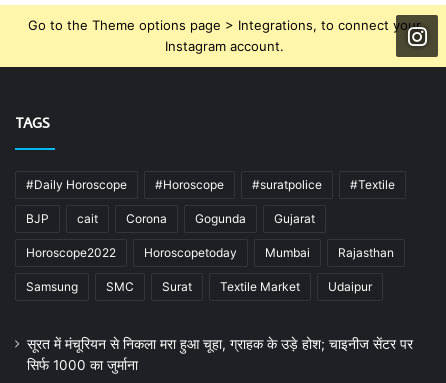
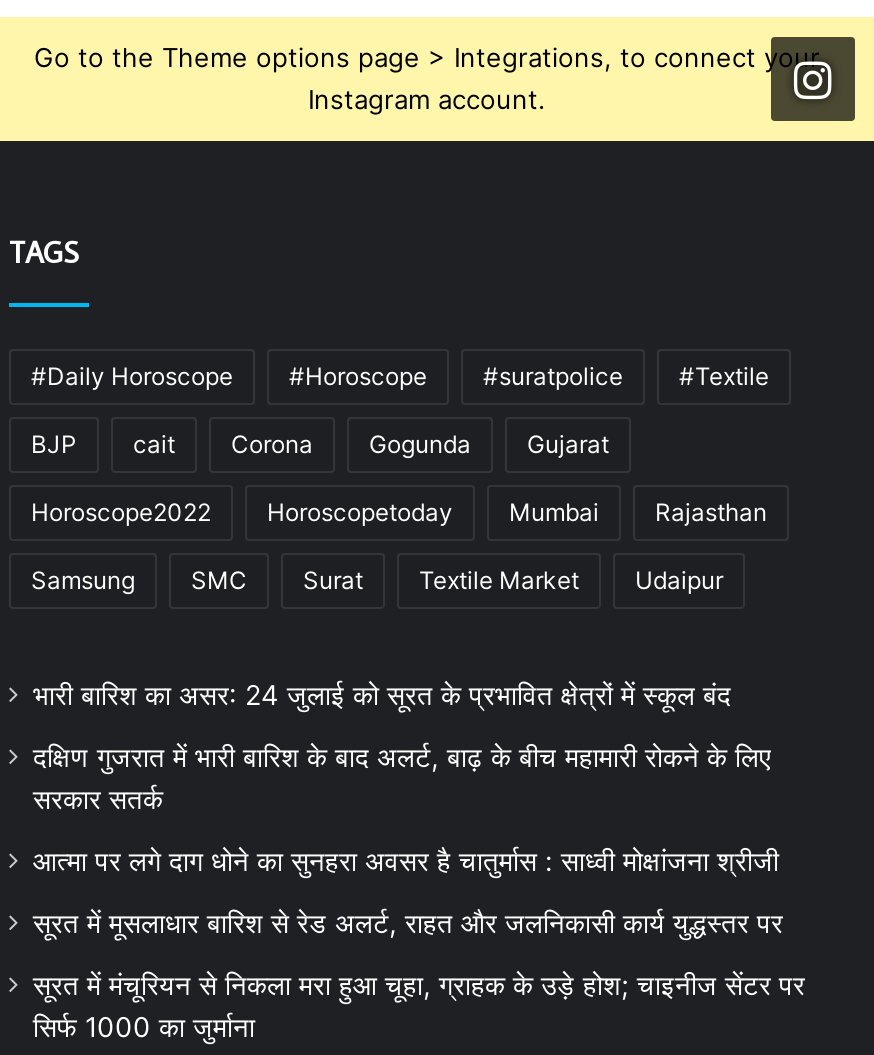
+ भारी बारिश का असर: 24 जुलाई को सूरत के प्रभावित क्षेत्रों में स्कूल बंद
+ दक्षिण गुजरात में भारी बारिश के बाद अलर्ट, बाढ़ के बीच महामारी रोकने के लिए
+ सरकार सतर्क
+ आत्मा पर लगे दाग धोने का सुनहरा अवसर है चातुर्मास : साध्वी मोक्षांजना श्रीजी
+ सूरत में मूसलाधार बारिश से रेड अलर्ट, राहत और जलनिकासी कार्य युद्धस्तर पर
